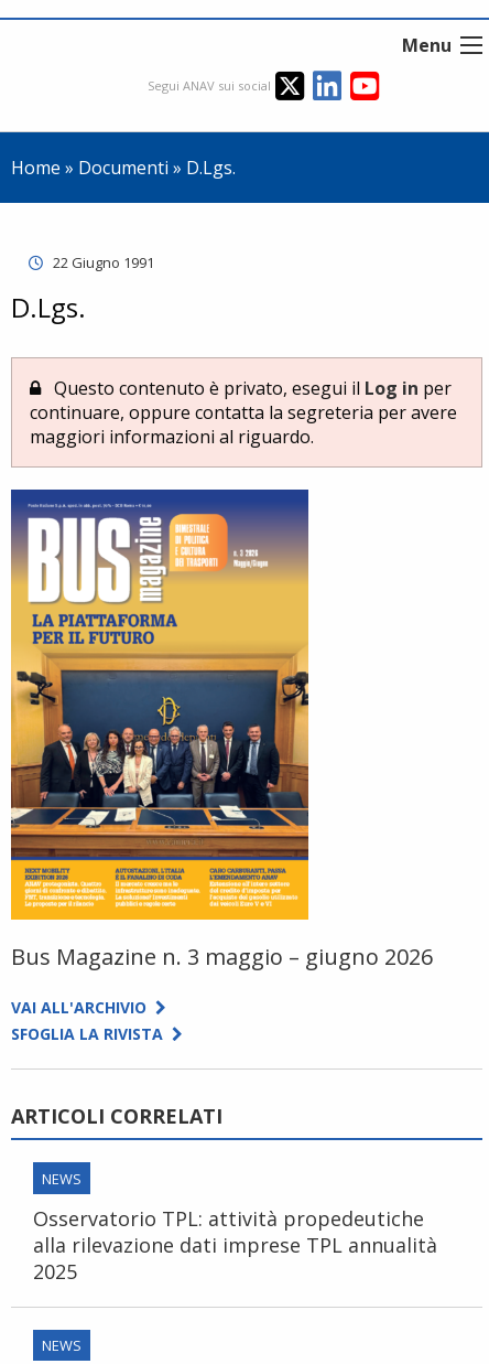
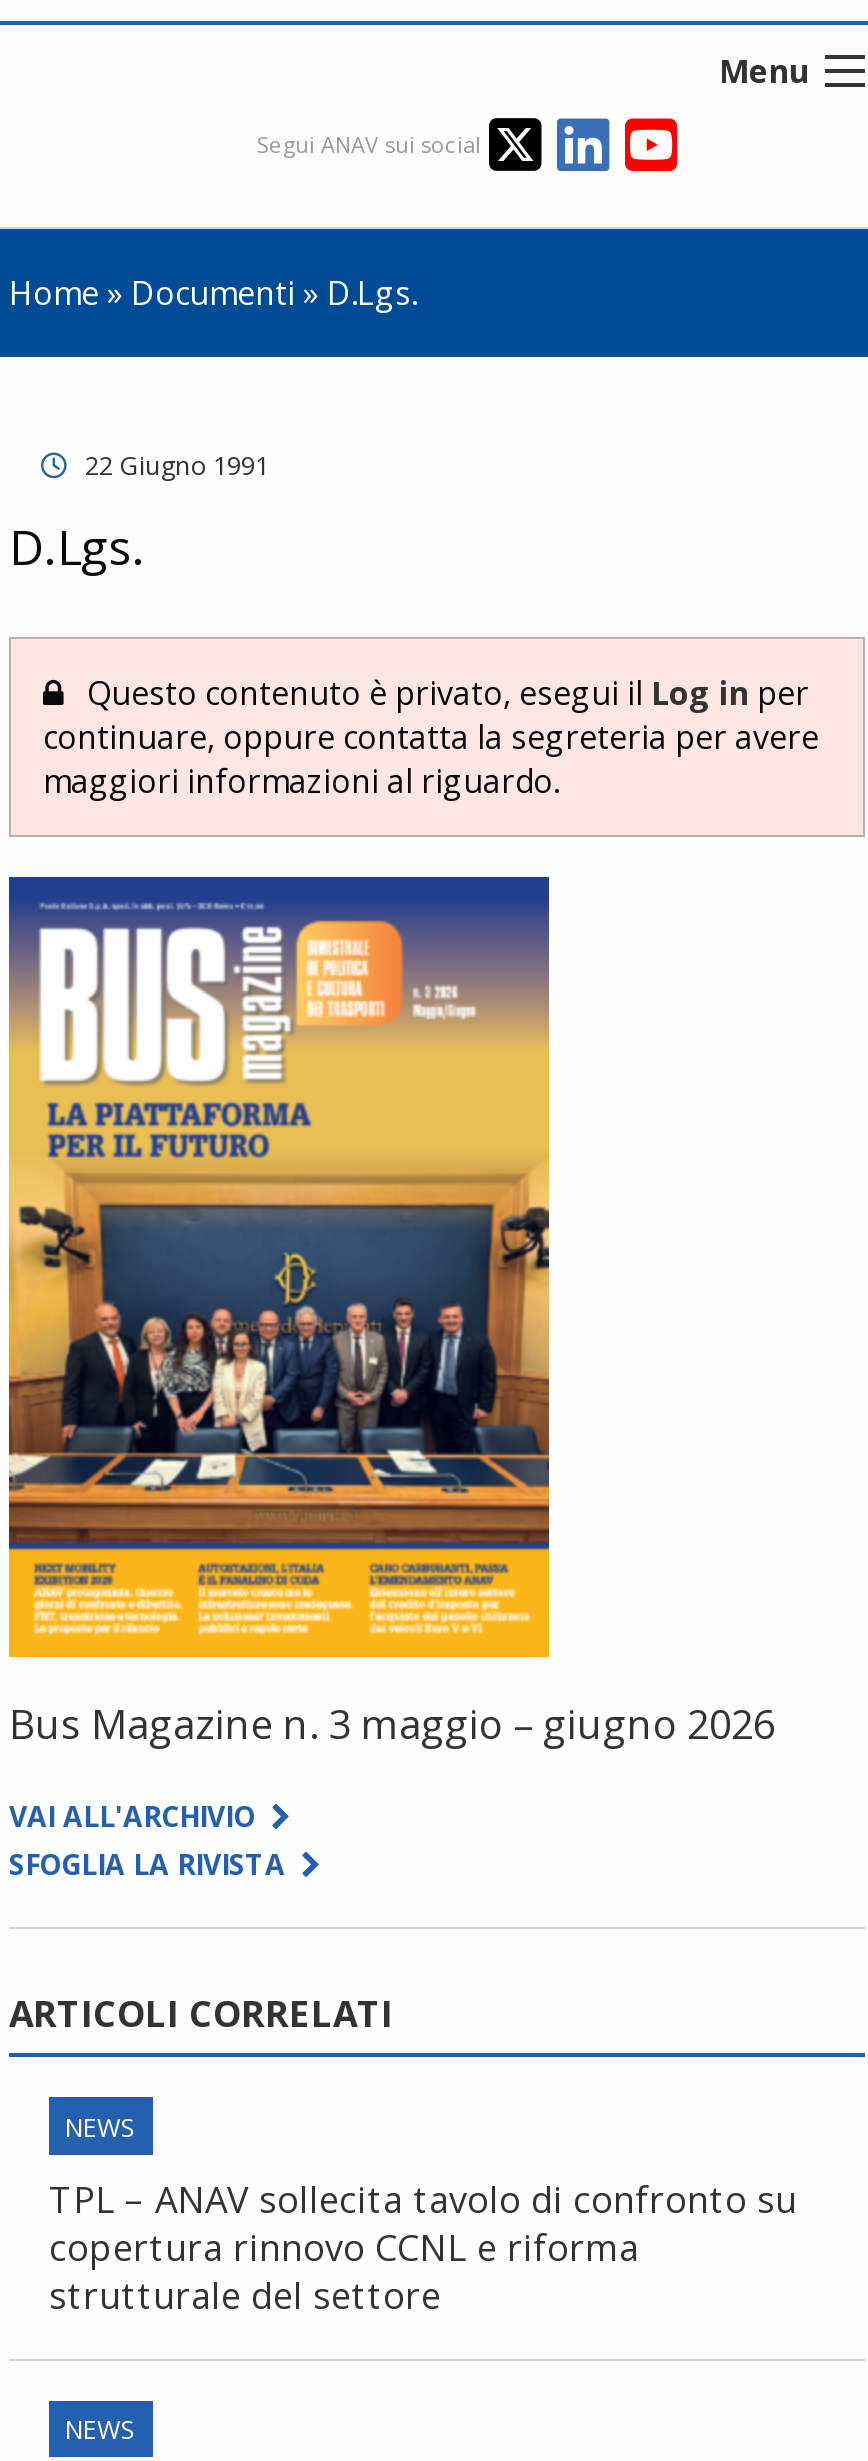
- Osservatorio TPL: attività propedeutiche
- alla rilevazione dati imprese TPL annualità
- 2025
+ TPL – ANAV sollecita tavolo di confronto su
+ copertura rinnovo CCNL e riforma
+ strutturale del settore
